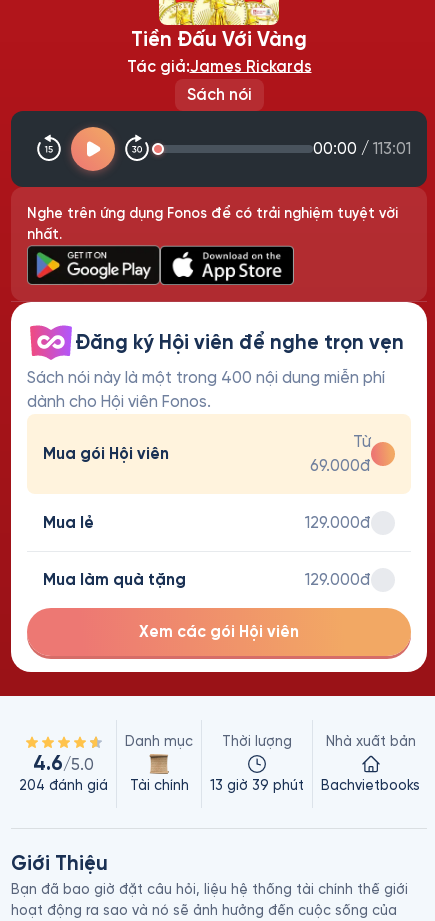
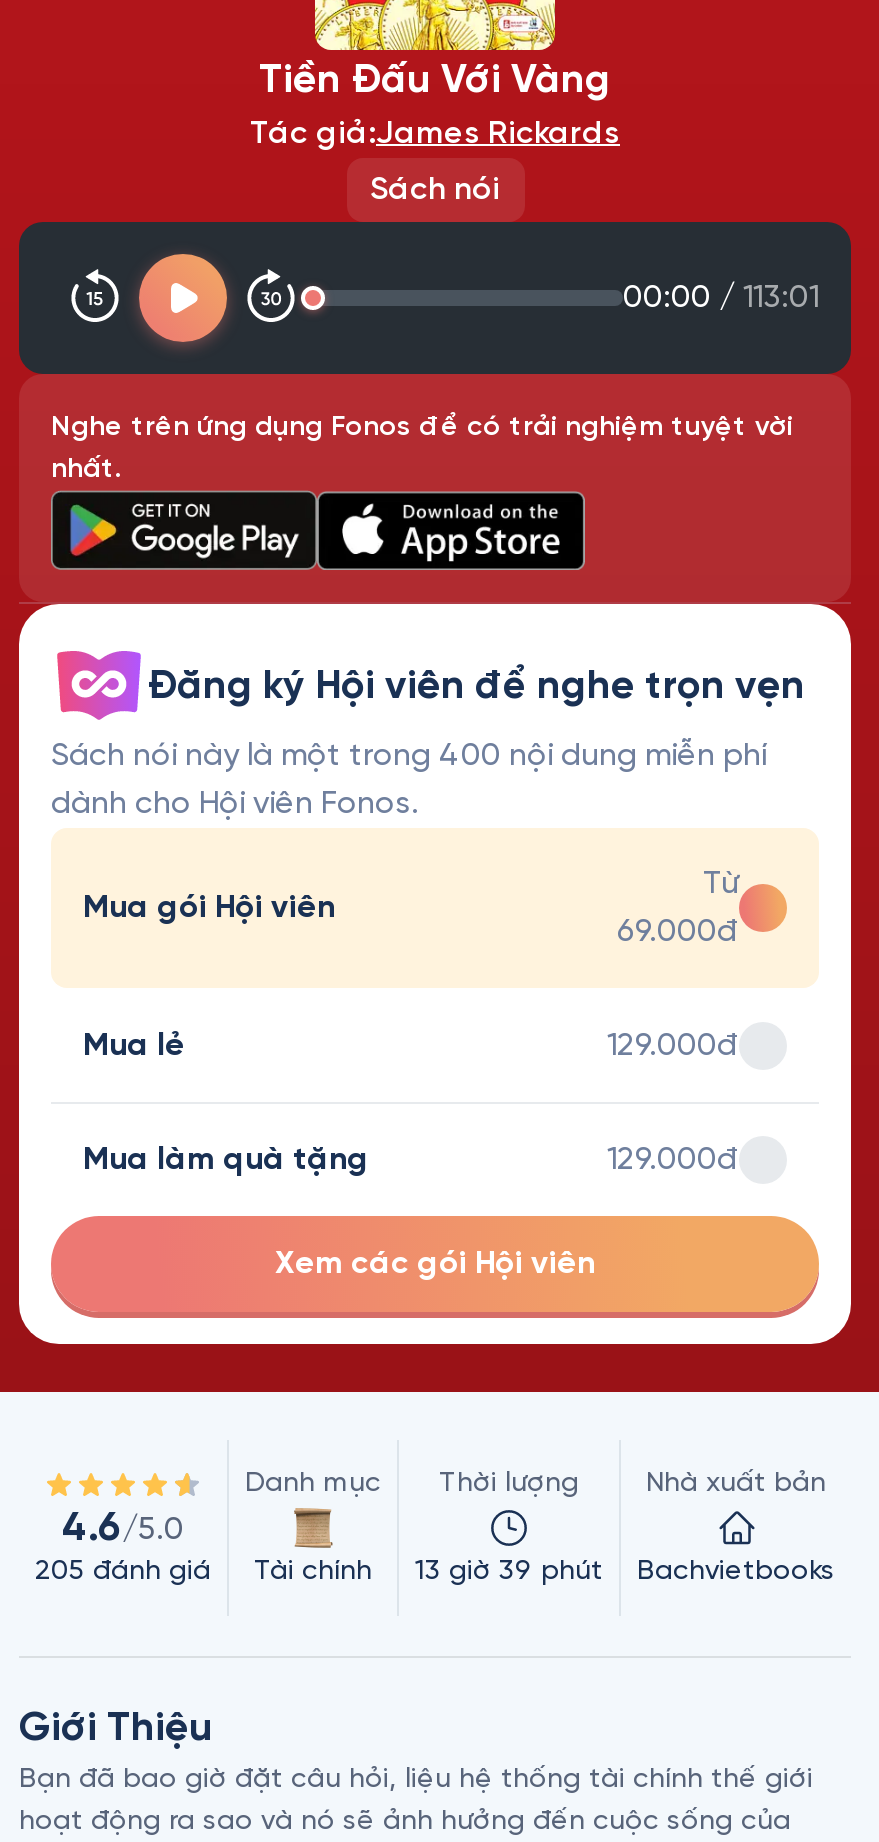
- 204 đánh giá Tài chính 13 giờ 39 phút Bachvietbooks
+ 205 đánh giá Tài chính 13 giờ 39 phút Bachvietbooks
